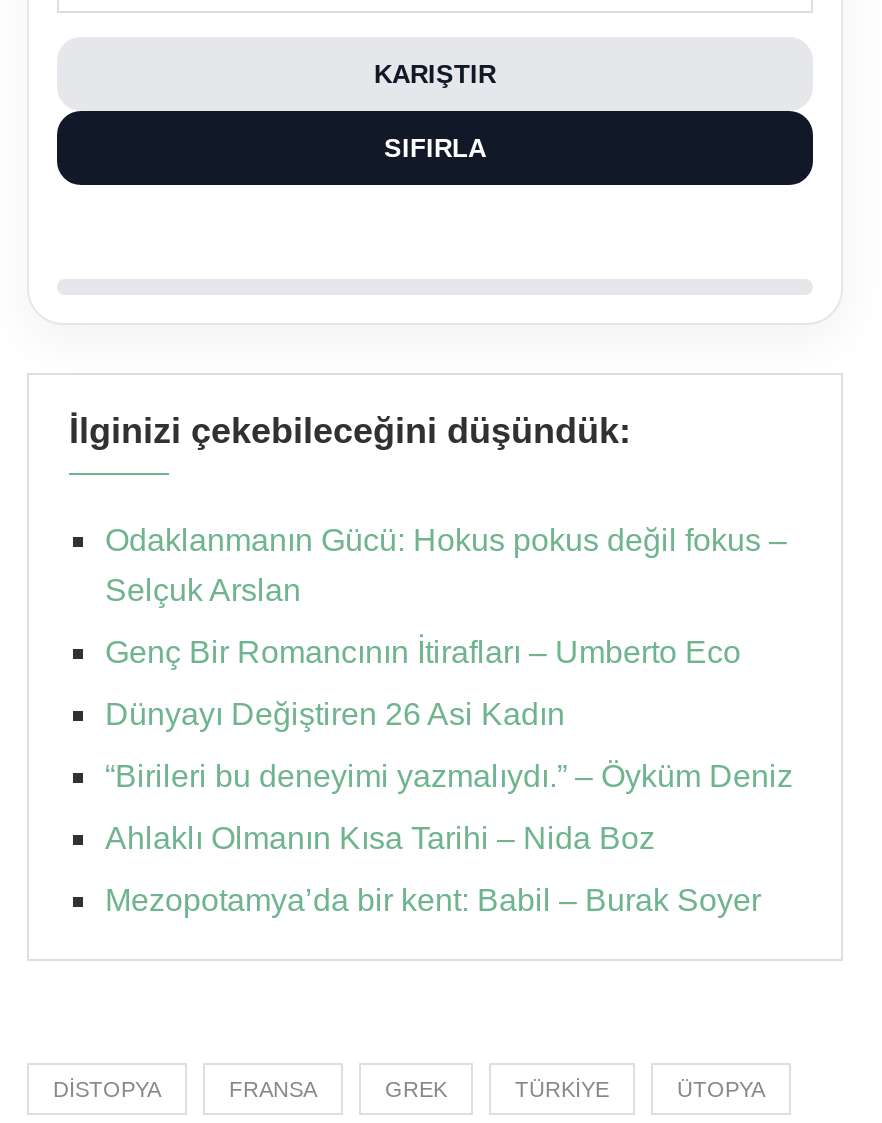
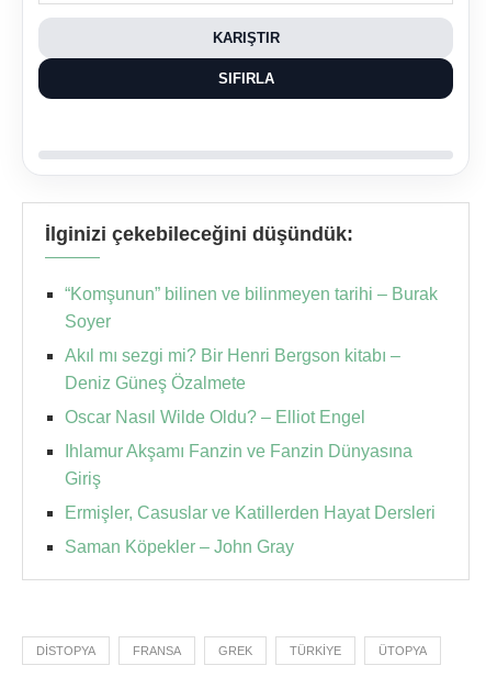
- Odaklanmanın Gücü: Hokus pokus değil fokus –
- Selçuk Arslan
- Genç Bir Romancının İtirafları – Umberto Eco
- Dünyayı Değiştiren 26 Asi Kadın
- “Birileri bu deneyimi yazmalıydı.” – Öyküm Deniz
- Ahlaklı Olmanın Kısa Tarihi – Nida Boz
- Mezopotamya’da bir kent: Babil – Burak Soyer
+ “Komşunun” bilinen ve bilinmeyen tarihi – Burak
+ Soyer
+ Akıl mı sezgi mi? Bir Henri Bergson kitabı –
+ Deniz Güneş Özalmete
+ Oscar Nasıl Wilde Oldu? – Elliot Engel
+ Ihlamur Akşamı Fanzin ve Fanzin Dünyasına
+ Giriş
+ Ermişler, Casuslar ve Katillerden Hayat Dersleri
+ Saman Köpekler – John Gray
